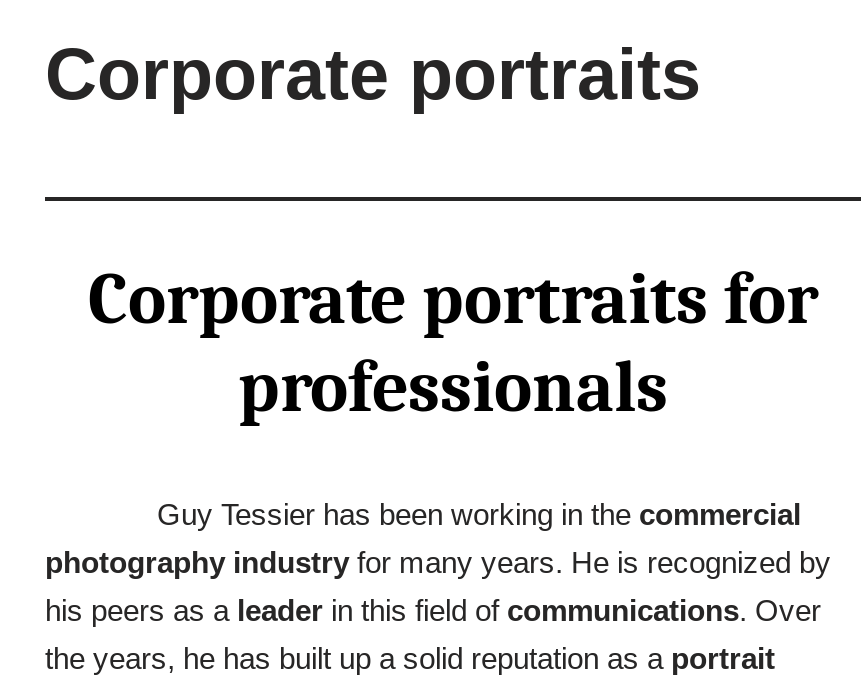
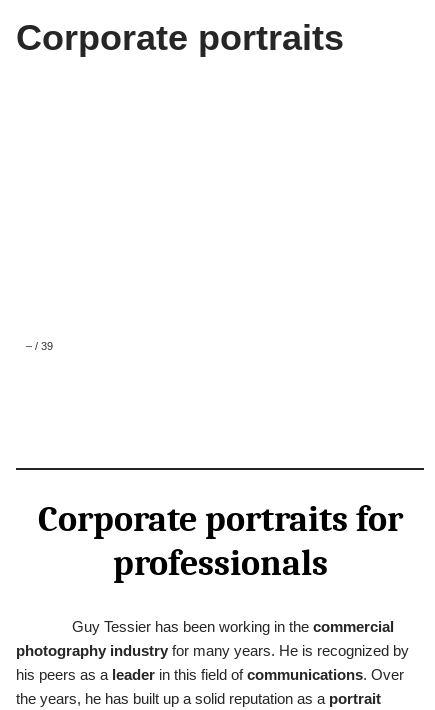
+ – / 39
